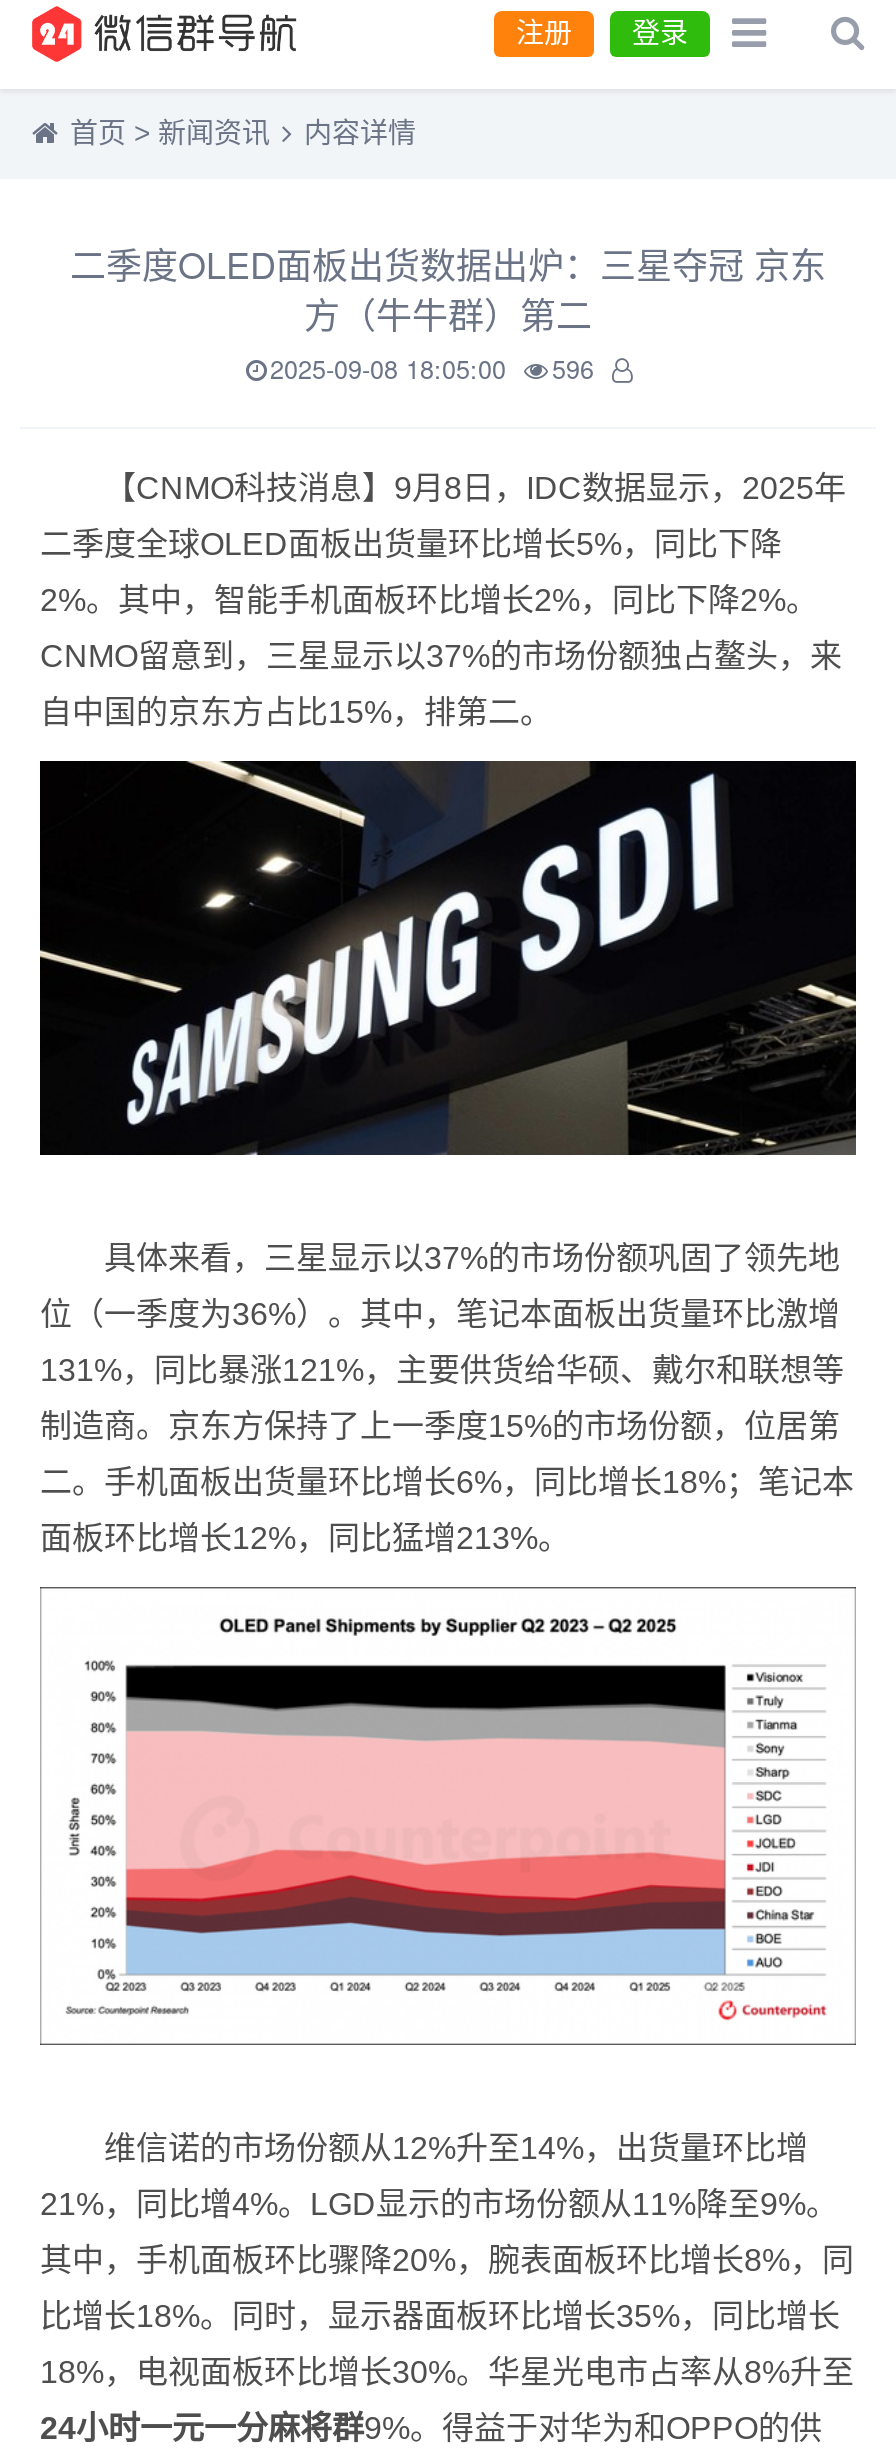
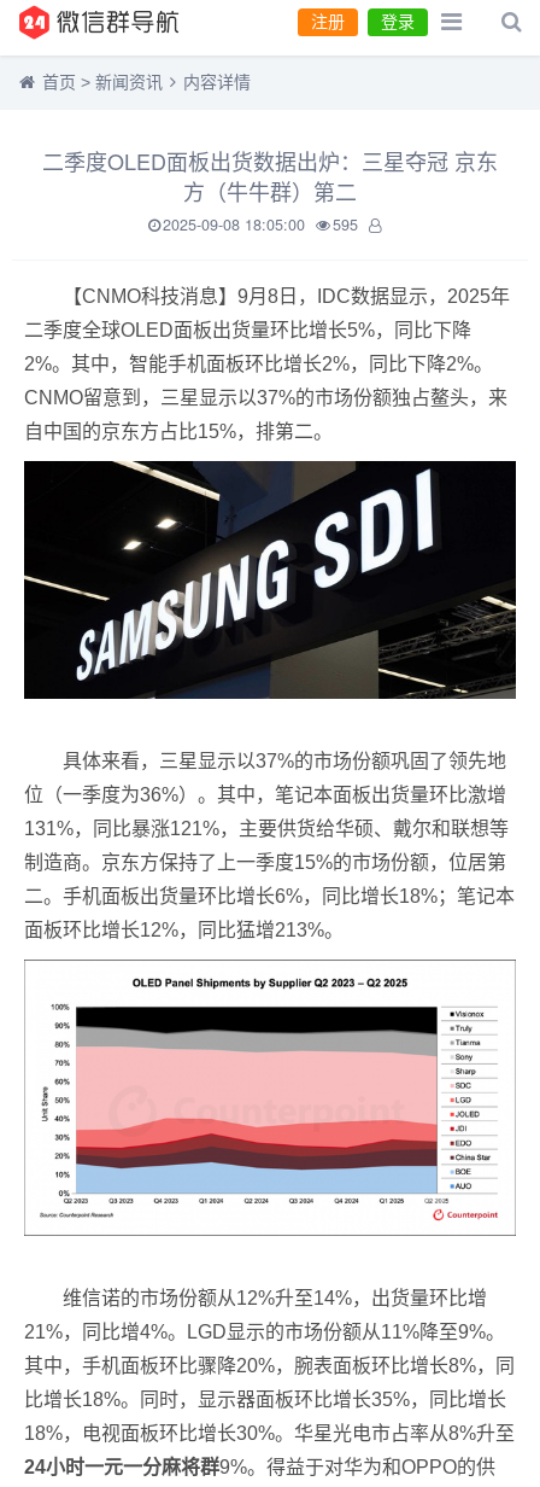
- 2025-09-08 18:05:00 596
+ 2025-09-08 18:05:00 595
